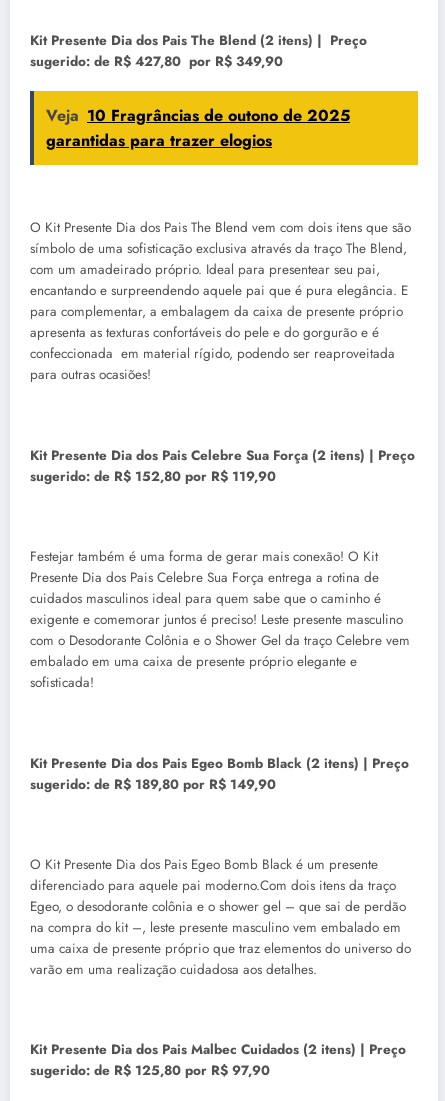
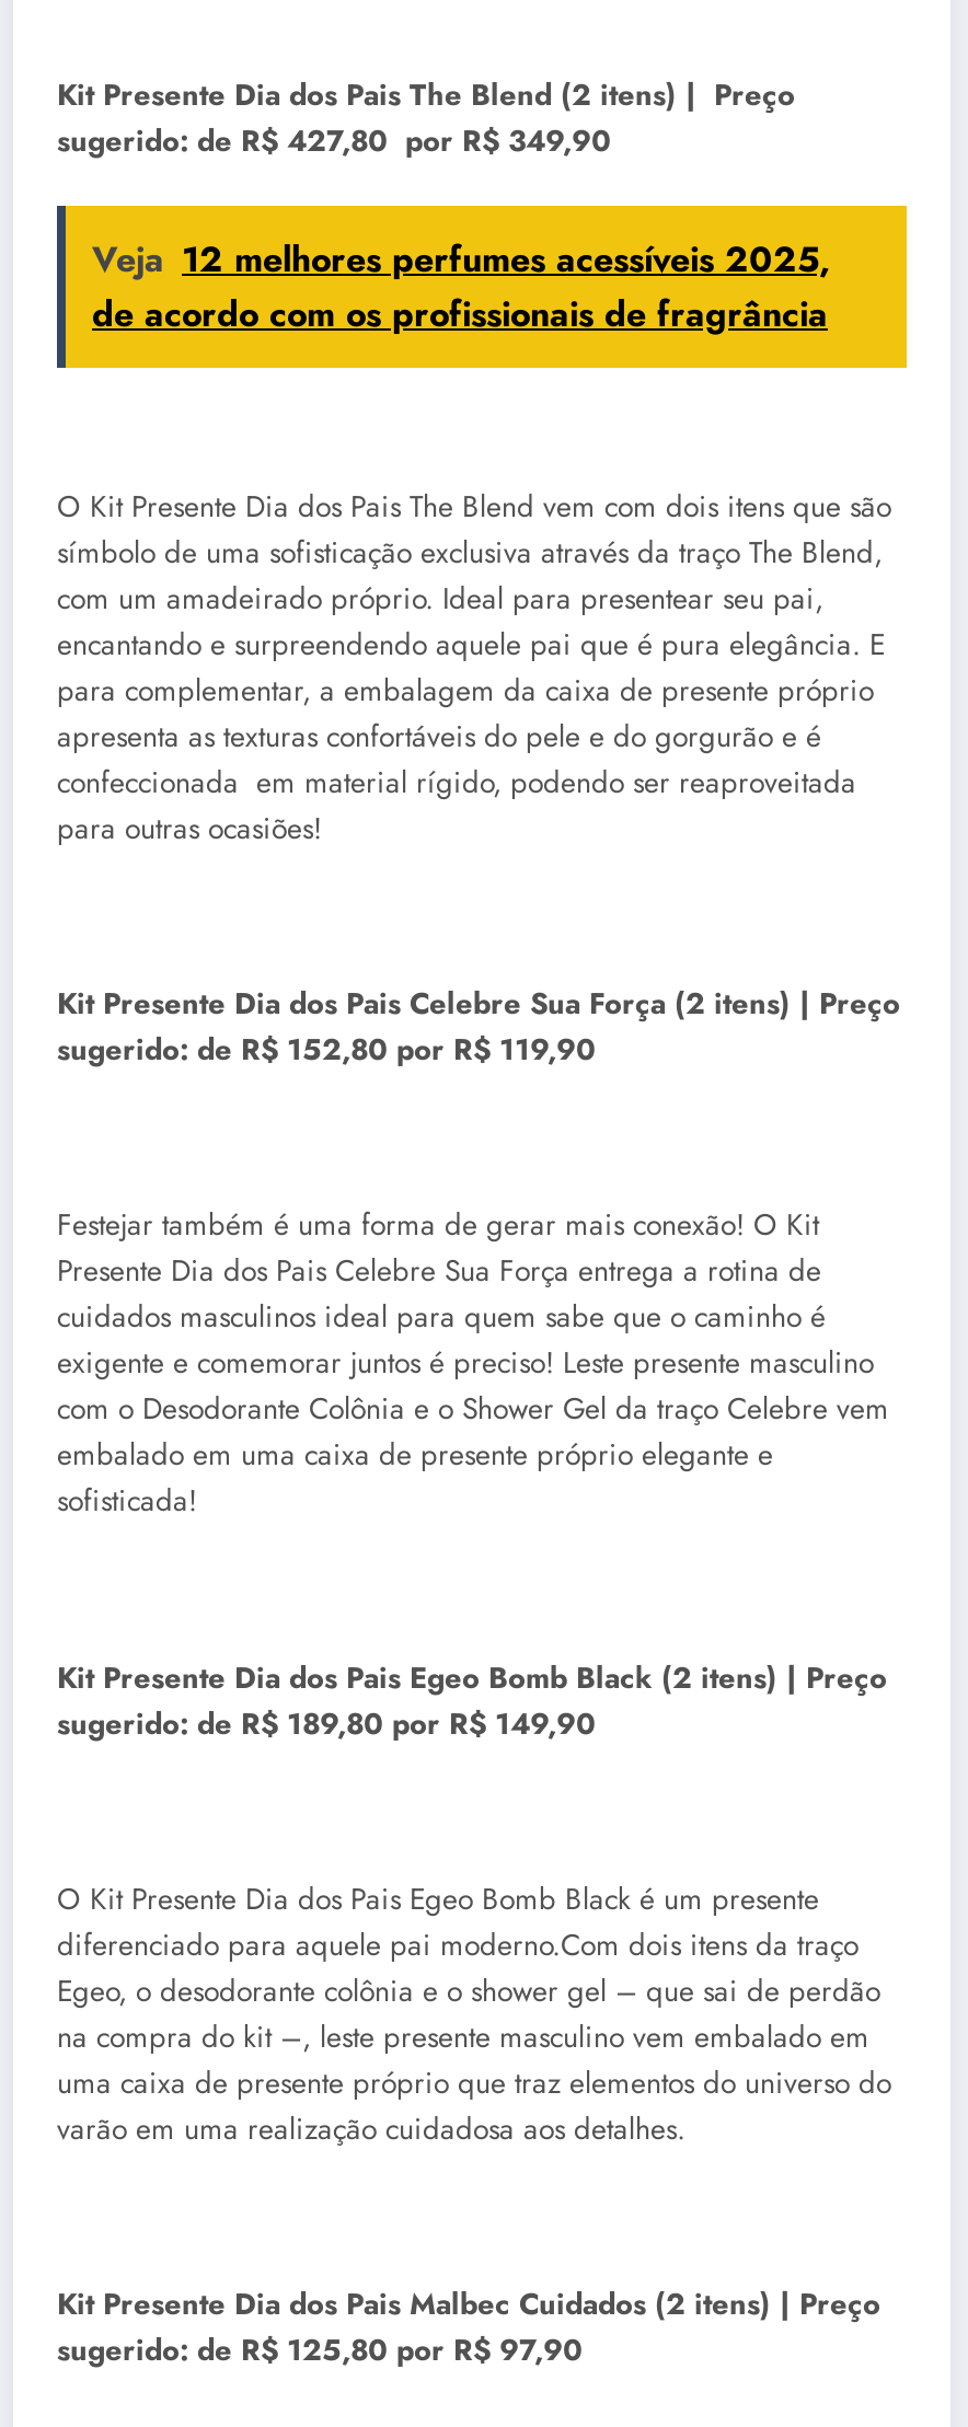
- Veja 10 Fragrâncias de outono de 2025
- garantidas para trazer elogios
+ Veja 12 melhores perfumes acessíveis 2025,
+ de acordo com os profissionais de fragrância
